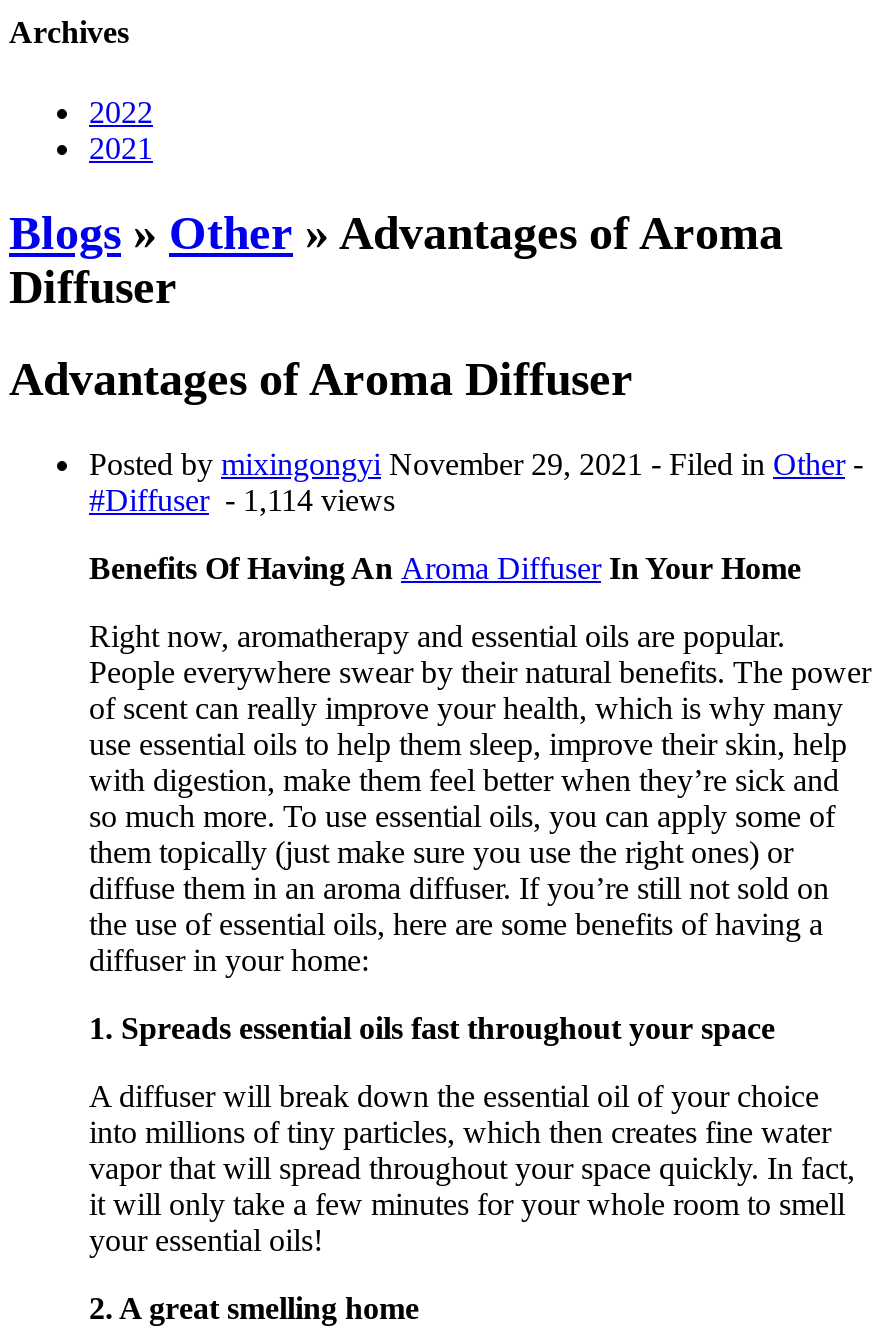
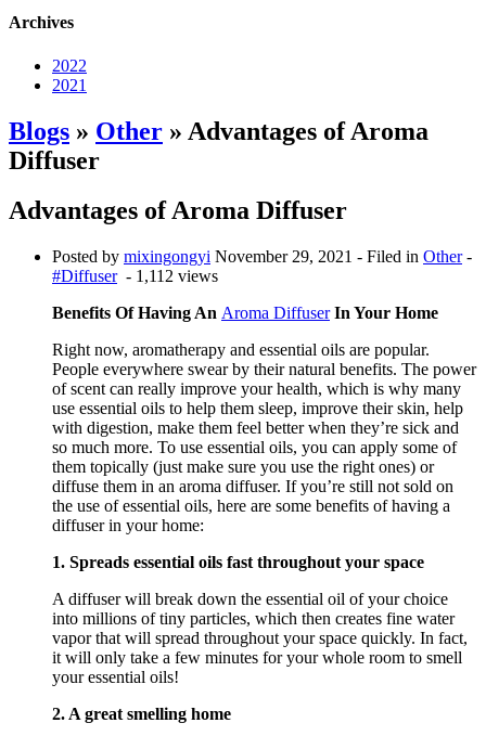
- #Diffuser - 1,114 views
+ #Diffuser - 1,112 views
